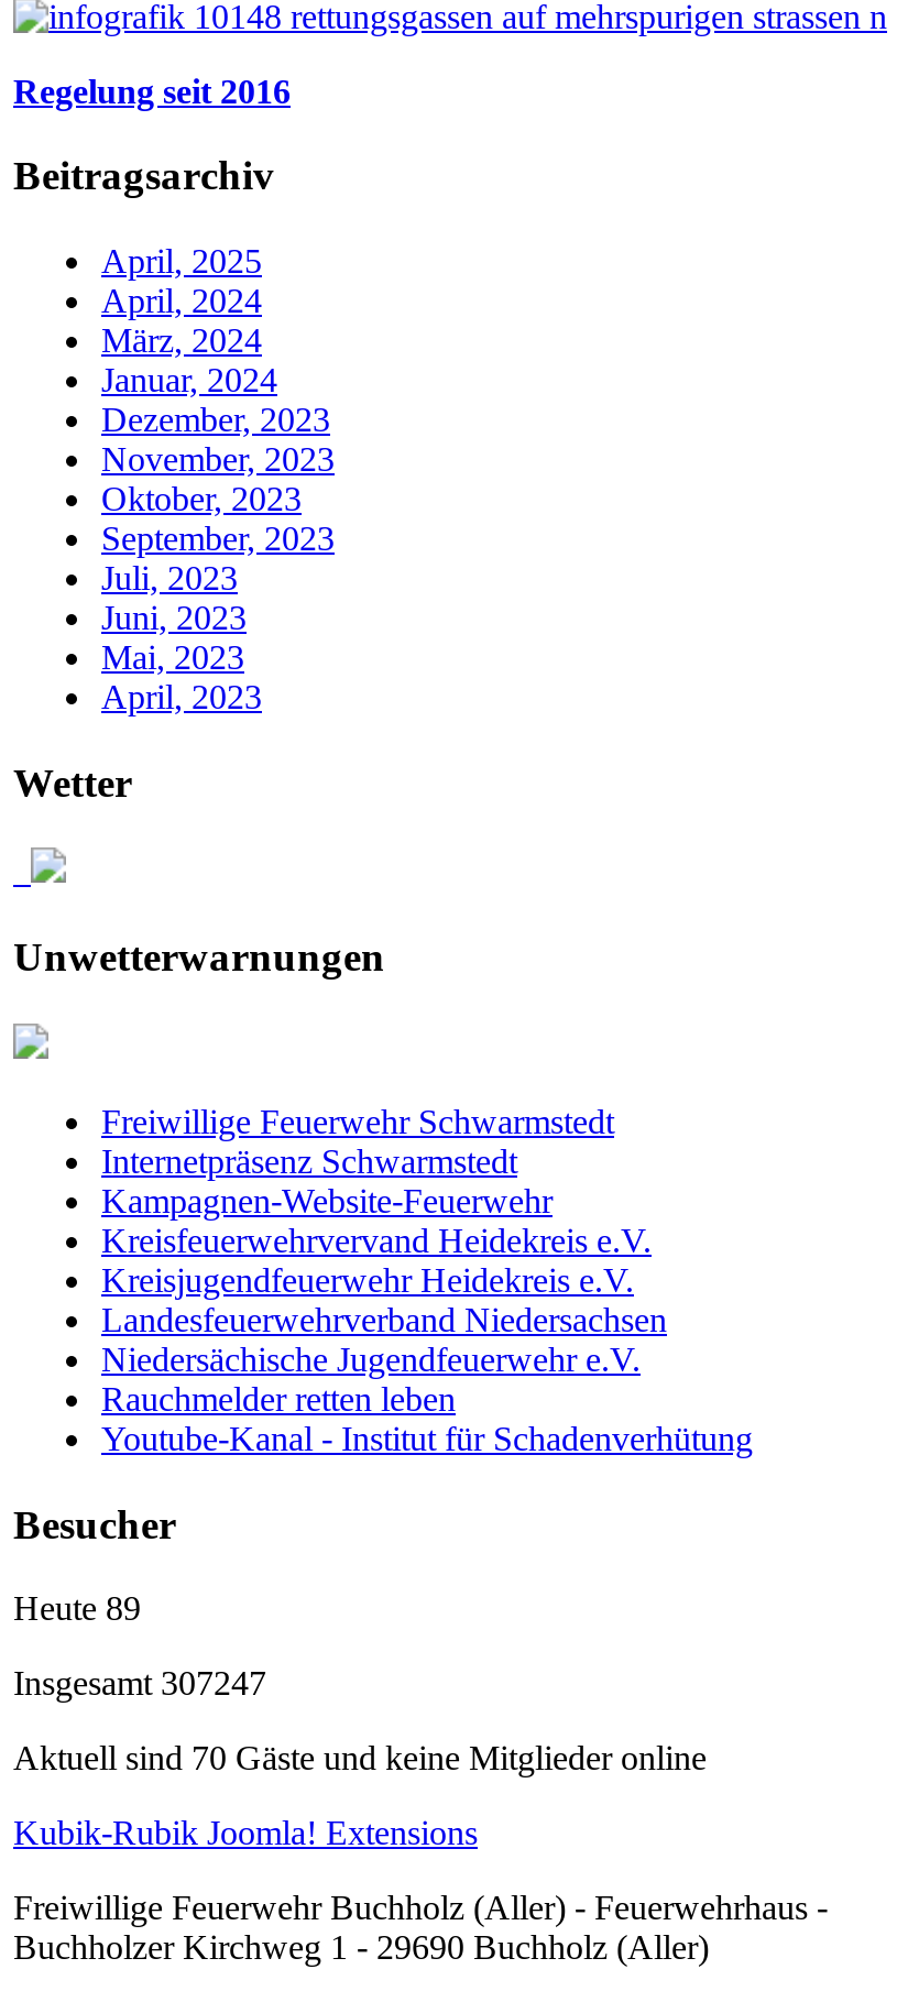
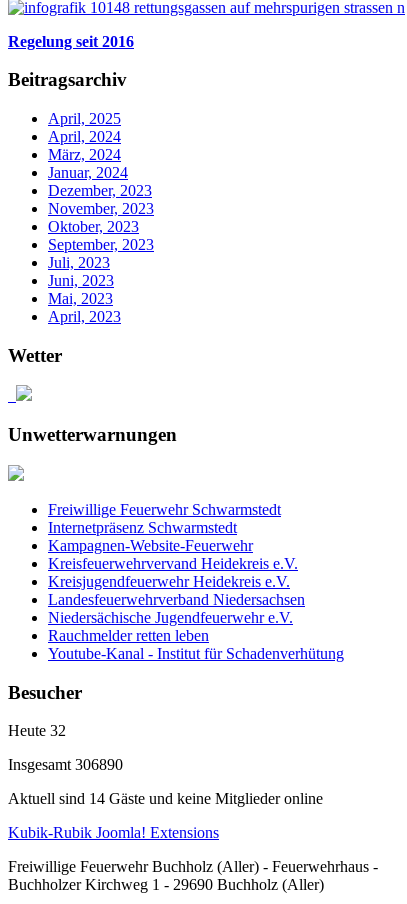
- Heute 89
+ Heute 32

- Insgesamt 307247
+ Insgesamt 306890

- Aktuell sind 70 Gäste und keine Mitglieder online
+ Aktuell sind 14 Gäste und keine Mitglieder online
